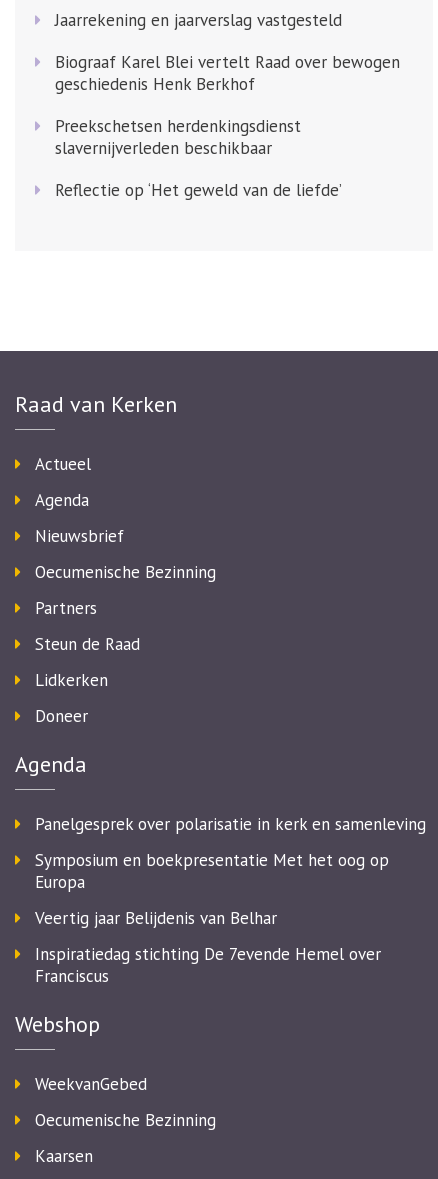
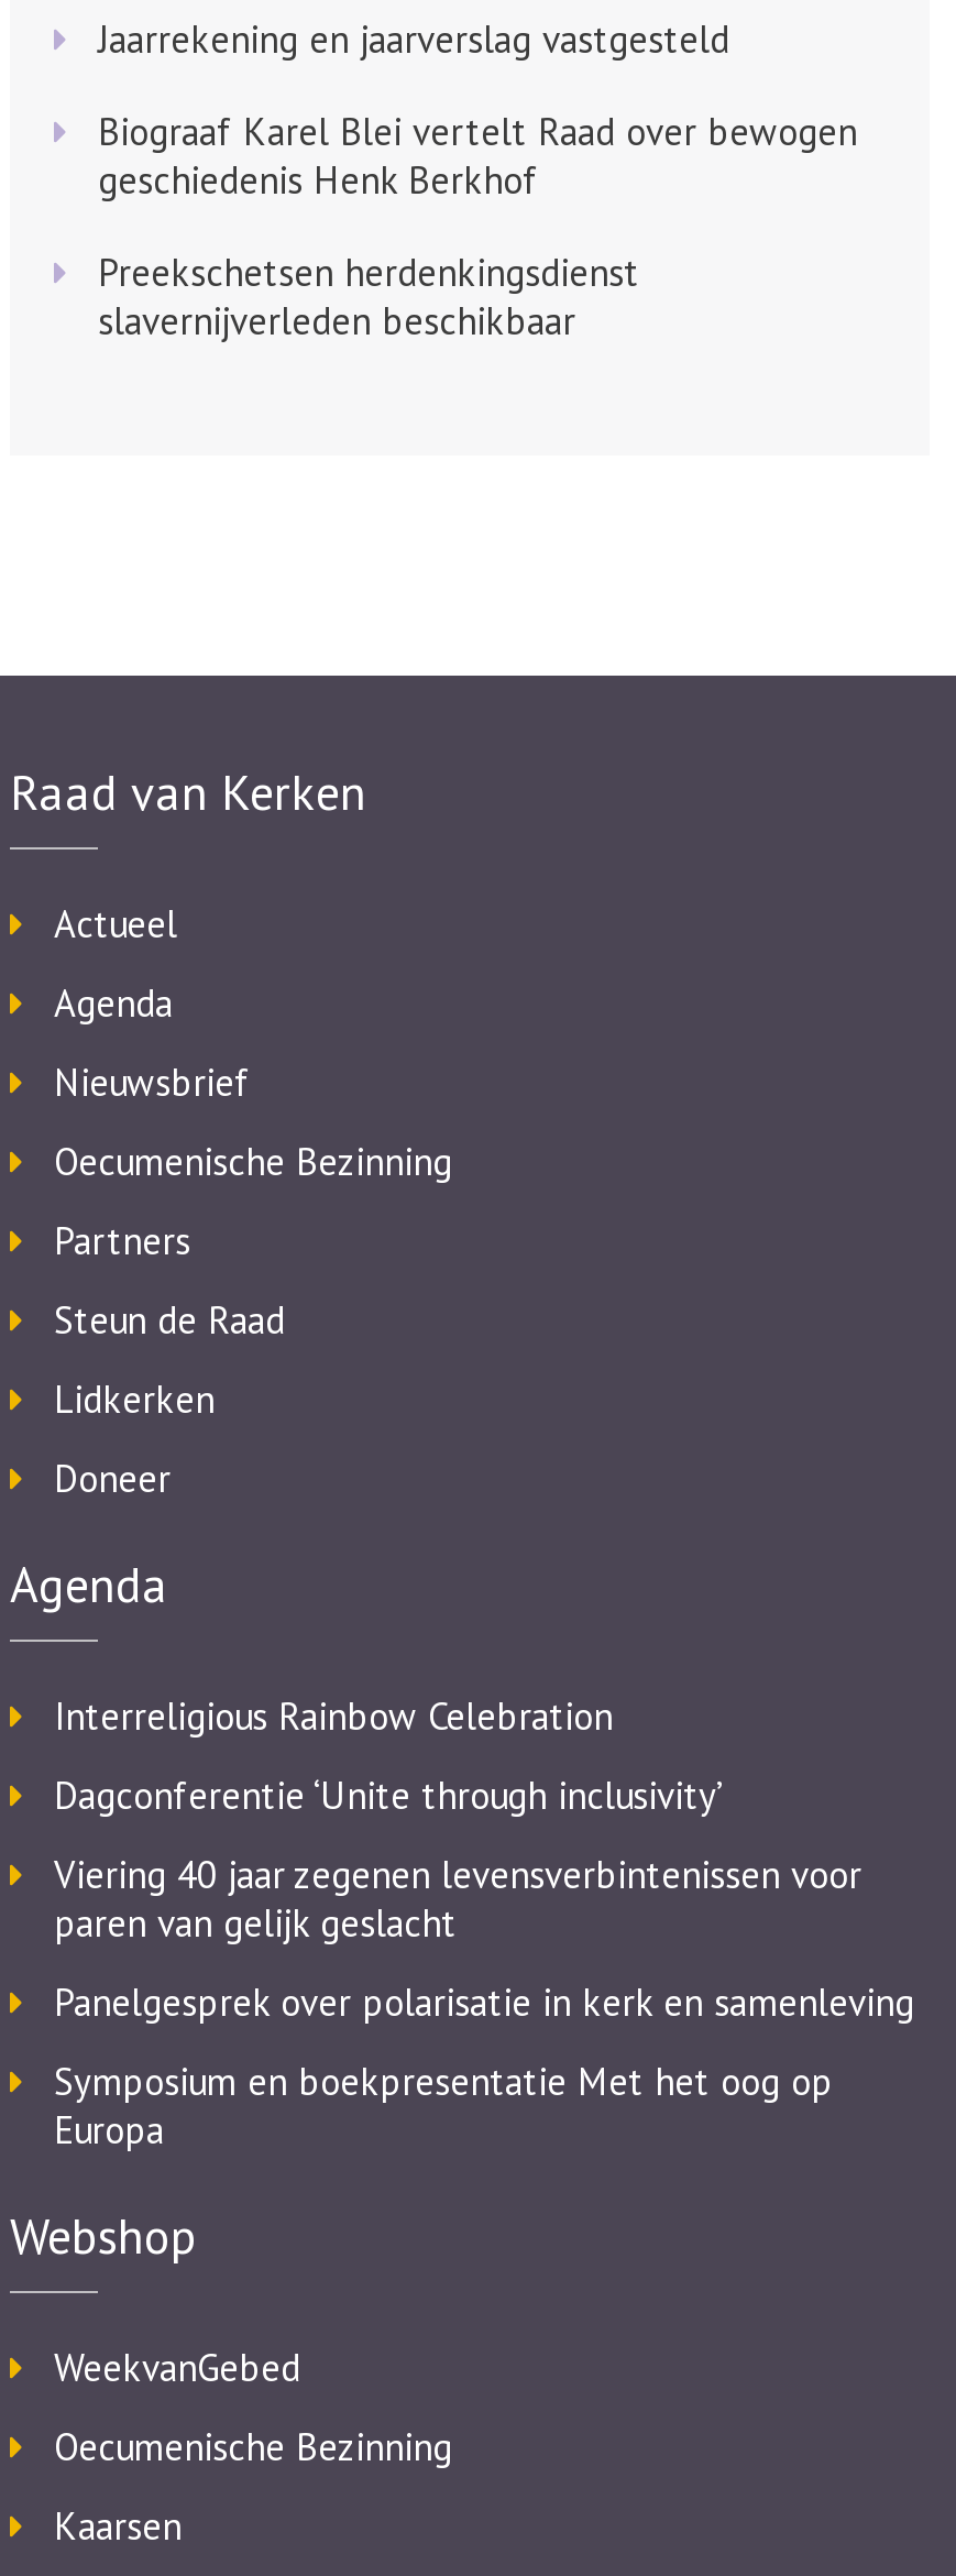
- Reflectie op ‘Het geweld van de liefde’

moved up: Raad van Kerken | Actueel | Agenda | ... | Doneer | Agenda

+ Interreligious Rainbow Celebration
+ Dagconferentie ‘Unite through inclusivity’
+ Viering 40 jaar zegenen levensverbintenissen voor
+ paren van gelijk geslacht

moved down: Panelgesprek over polarisatie in kerk en samenleving | Symposium en boekpresentatie Met het oog op | Europa

- Veertig jaar Belijdenis van Belhar
- Inspiratiedag stichting De 7evende Hemel over
- Franciscus
